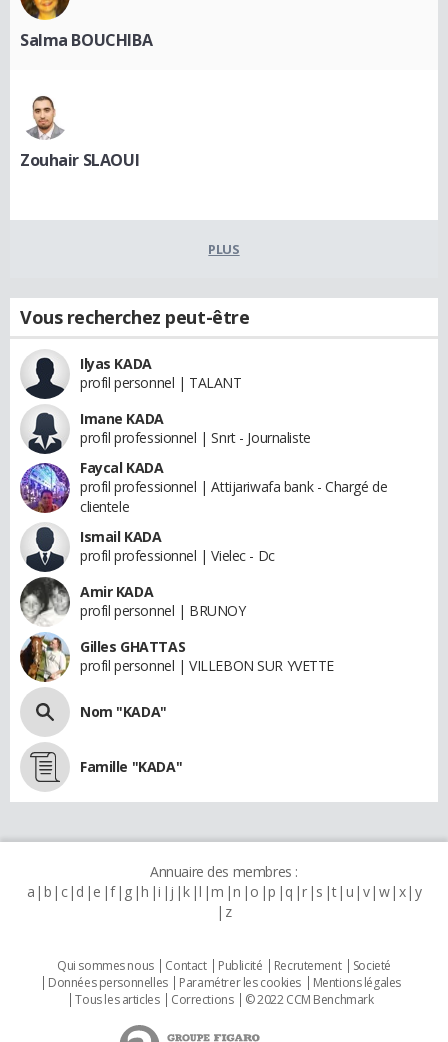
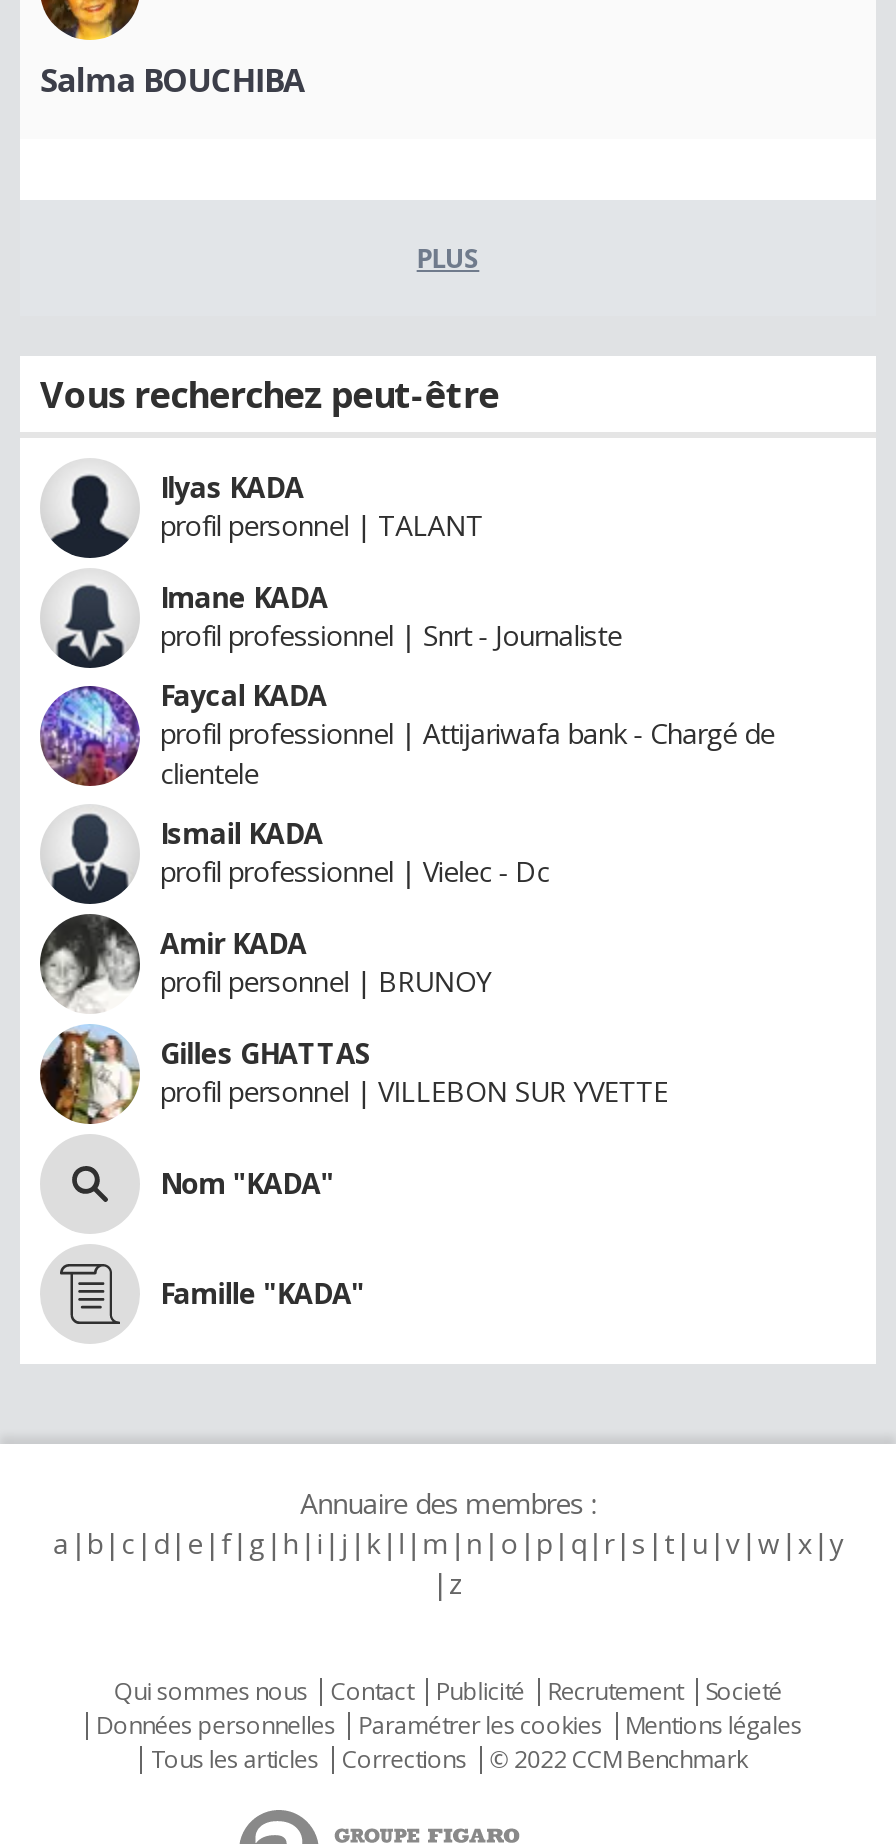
- [image]
- Zouhair SLAOUI
